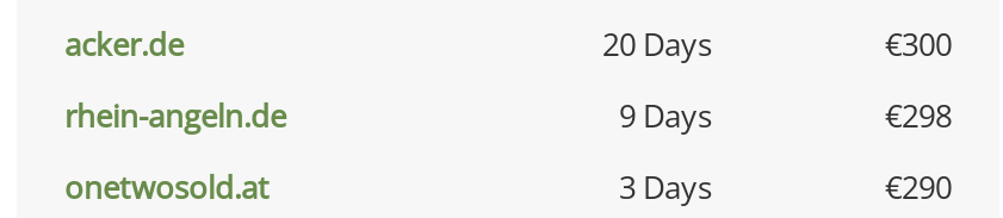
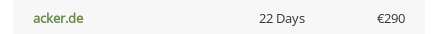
- 20 Days
- €300
- rhein-angeln.de
- 9 Days
- €298
- onetwosold.at
- 3 Days
+ 22 Days
